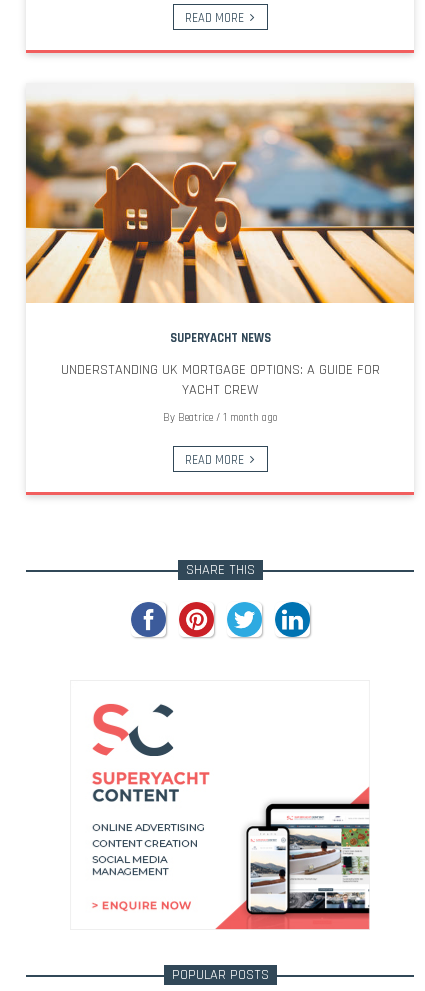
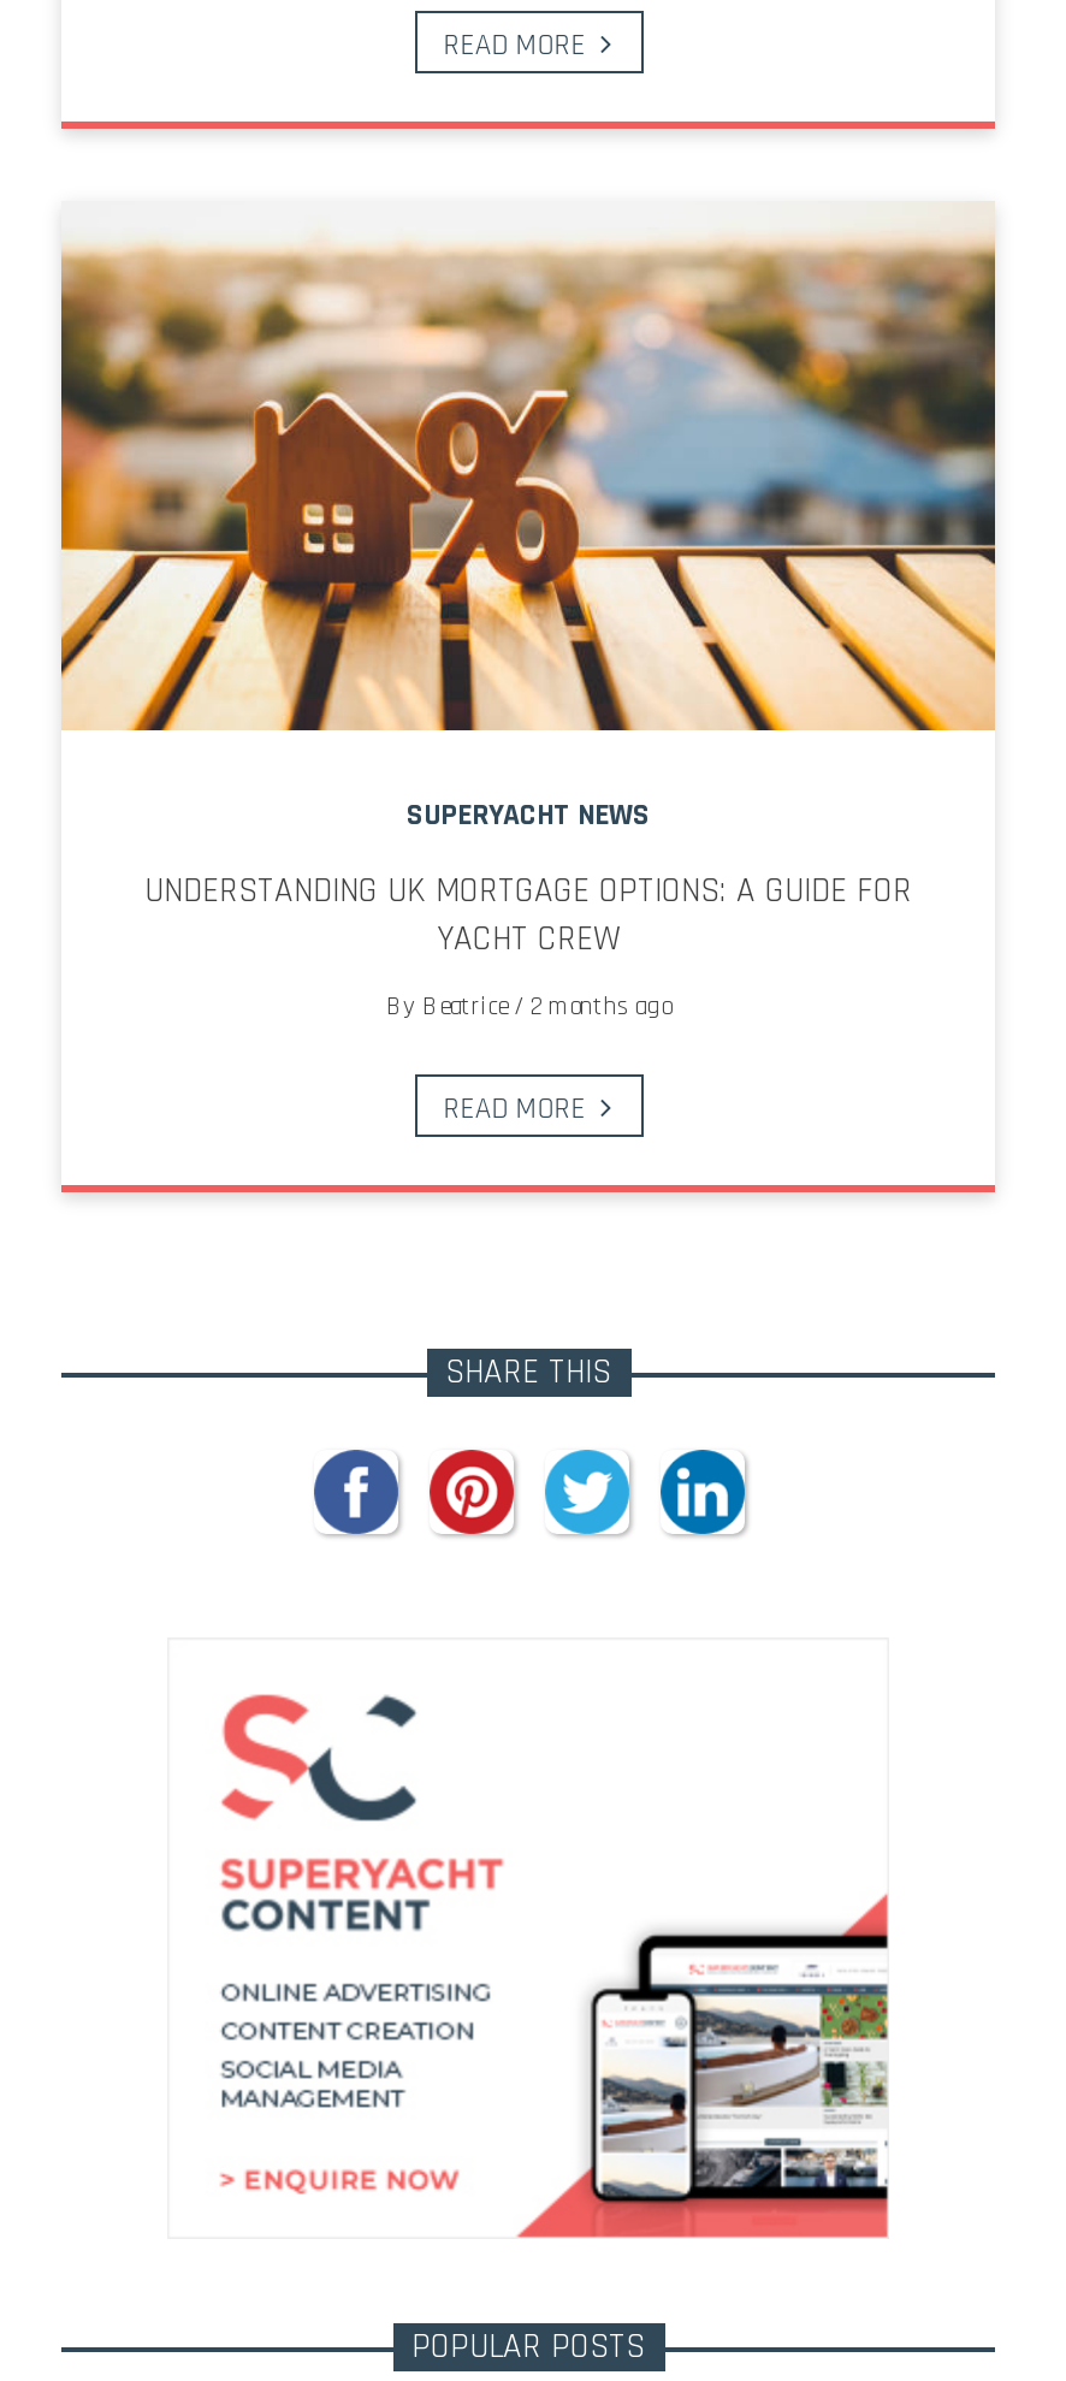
- By Beatrice / 1 month ago
+ By Beatrice / 2 months ago
